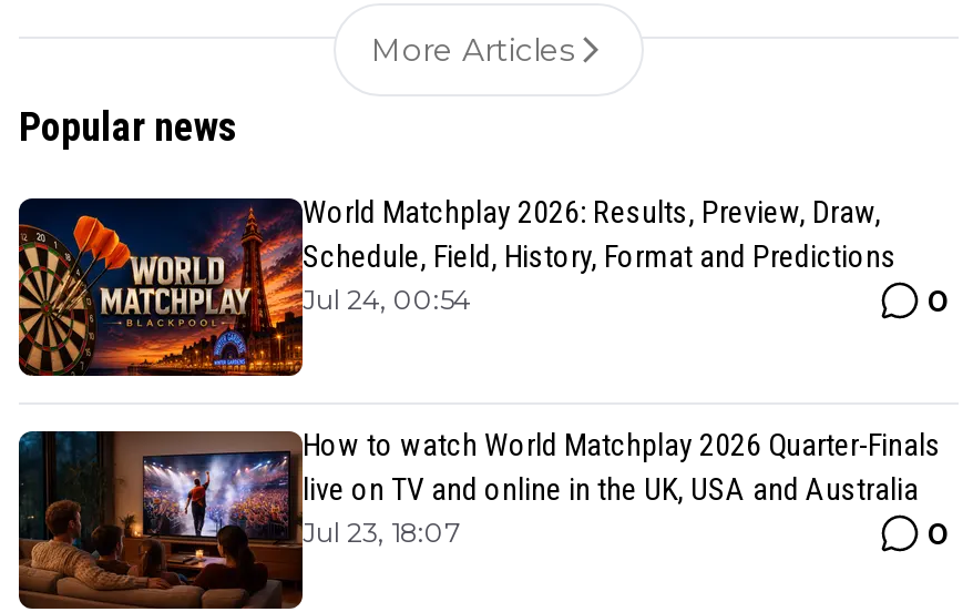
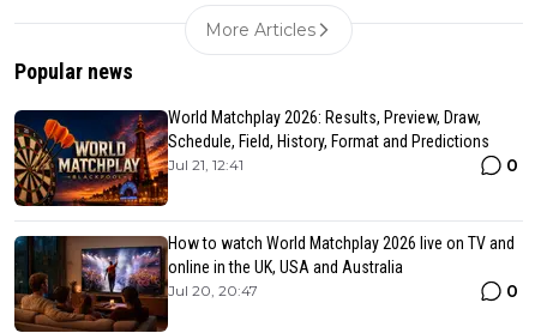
- Jul 24, 00:54
+ Jul 21, 12:41

- How to watch World Matchplay 2026 Quarter-Finals
- live on TV and online in the UK, USA and Australia
- Jul 23, 18:07
+ How to watch World Matchplay 2026 live on TV and
+ online in the UK, USA and Australia
+ Jul 20, 20:47
